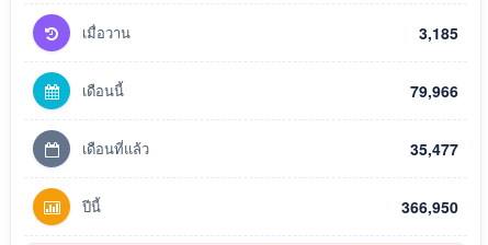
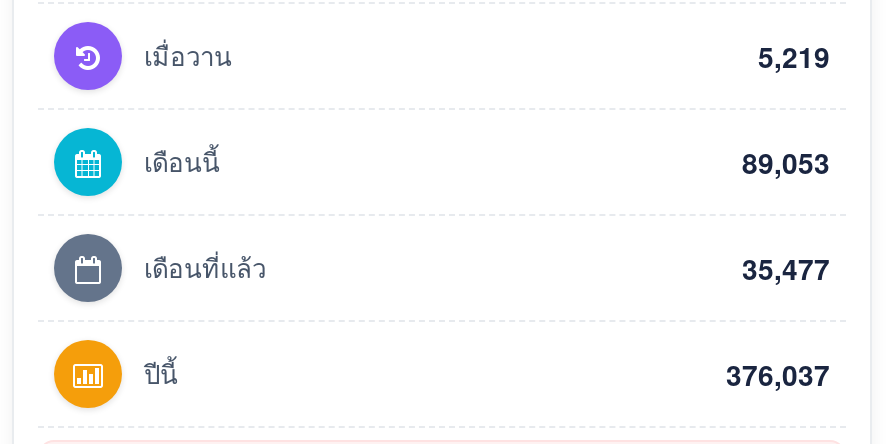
- 3,185
+ 5,219

- 79,966
+ 89,053

- 366,950
+ 376,037
